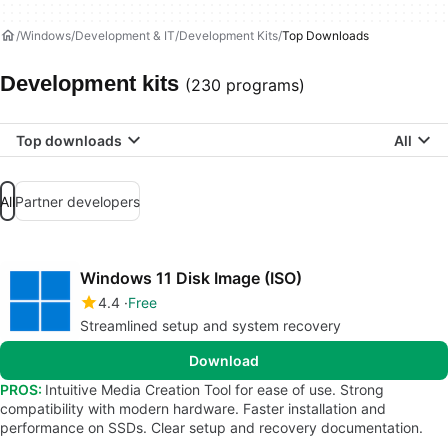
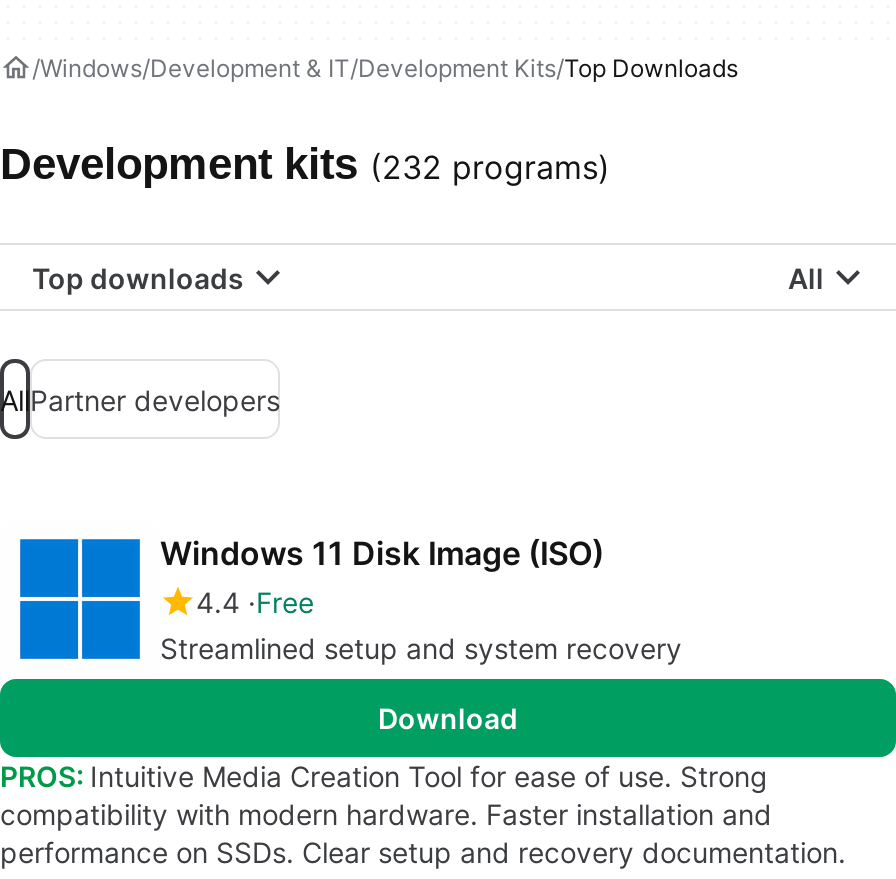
- Development kits (230 programs)
+ Development kits (232 programs)
